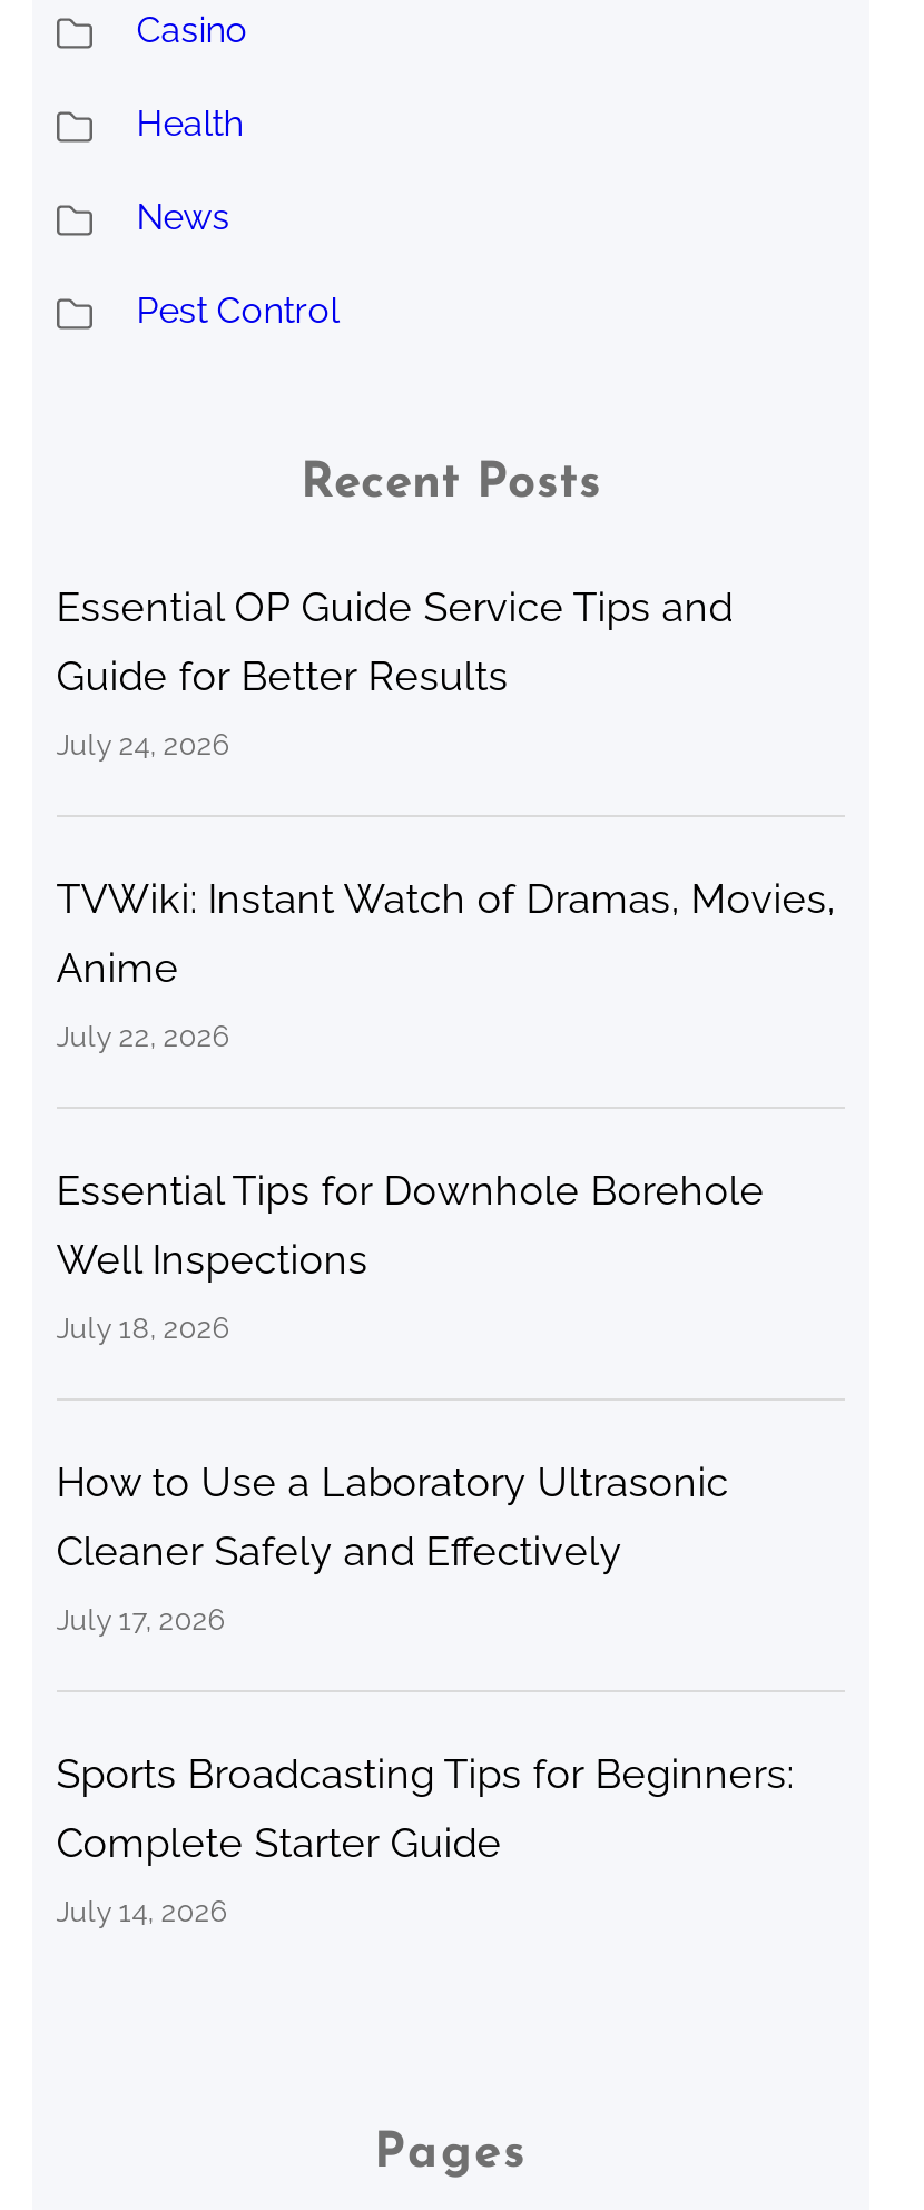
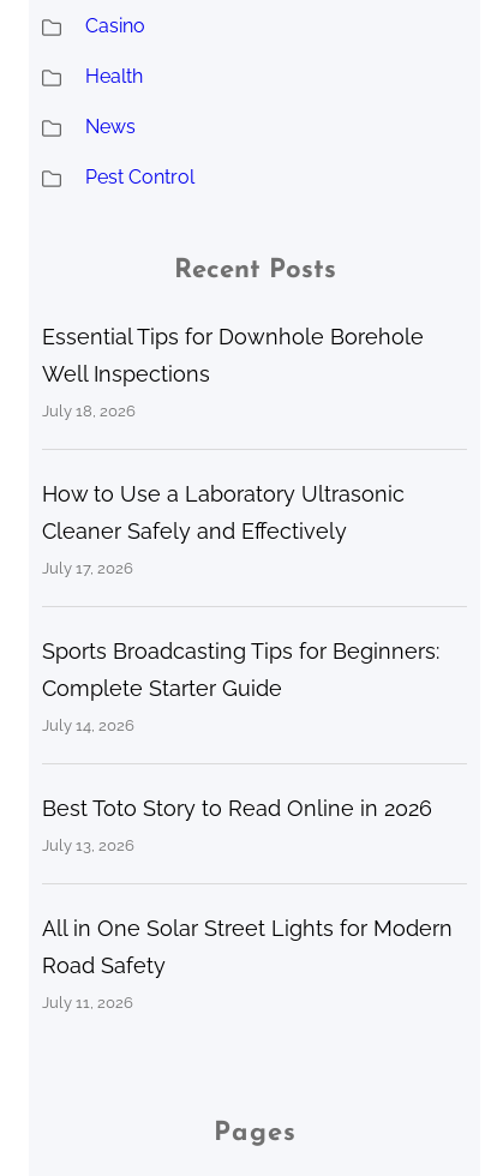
- Essential OP Guide Service Tips and
- Guide for Better Results
- July 24, 2026
- TVWiki: Instant Watch of Dramas, Movies,
- Anime
- July 22, 2026

moved up: Essential Tips for Downhole Borehole | Well Inspections | July 18, 2026 | ... | Complete Starter Guide | July 14, 2026

+ Best Toto Story to Read Online in 2026
+ July 13, 2026
+ All in One Solar Street Lights for Modern
+ Road Safety
+ July 11, 2026
